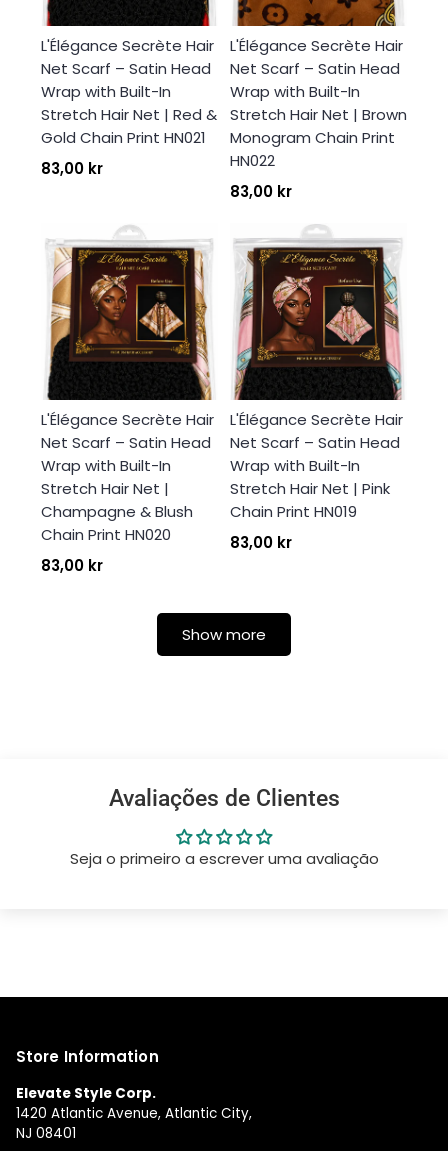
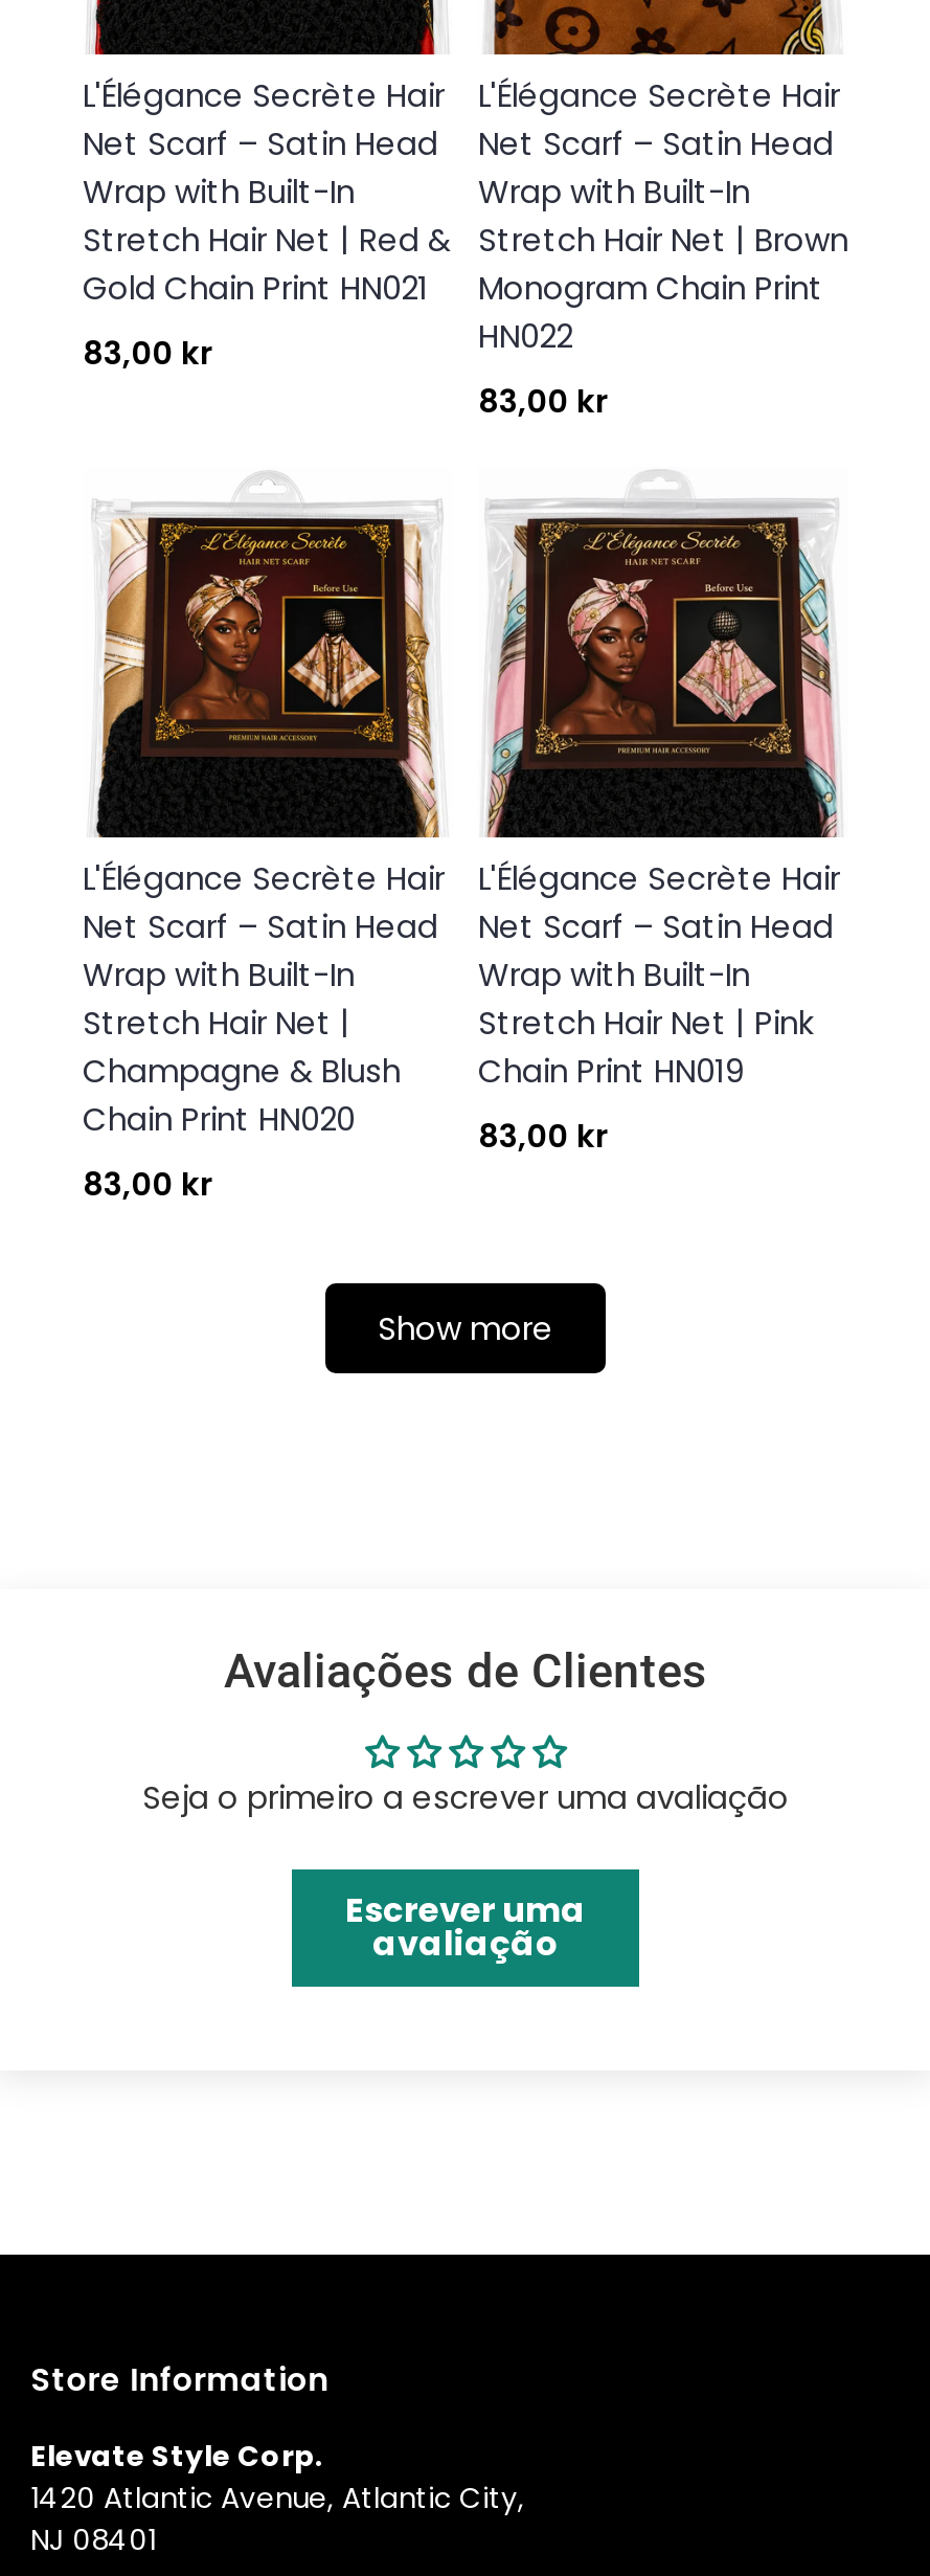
+ Escrever uma
+ avaliação
